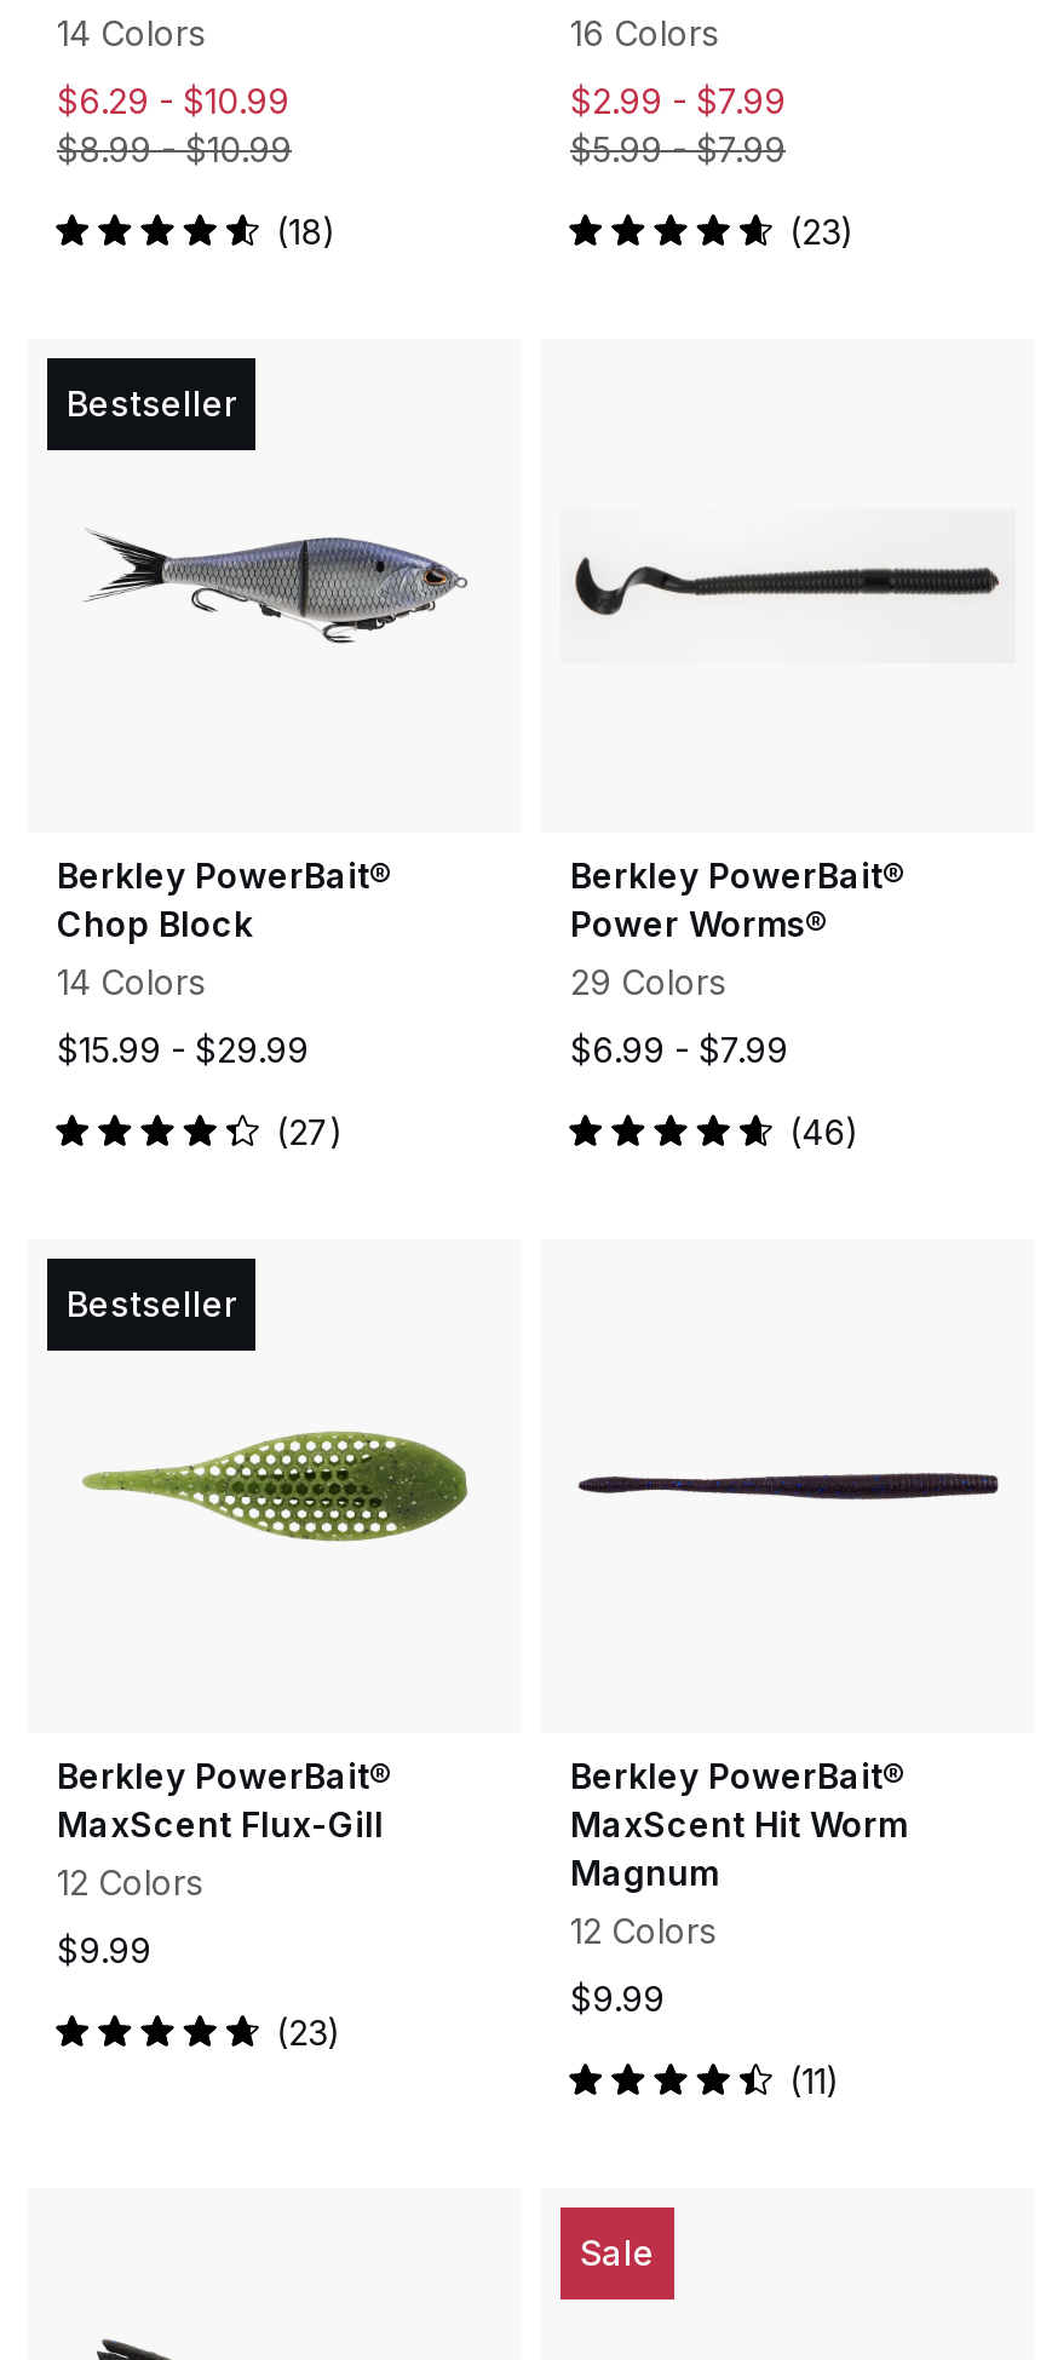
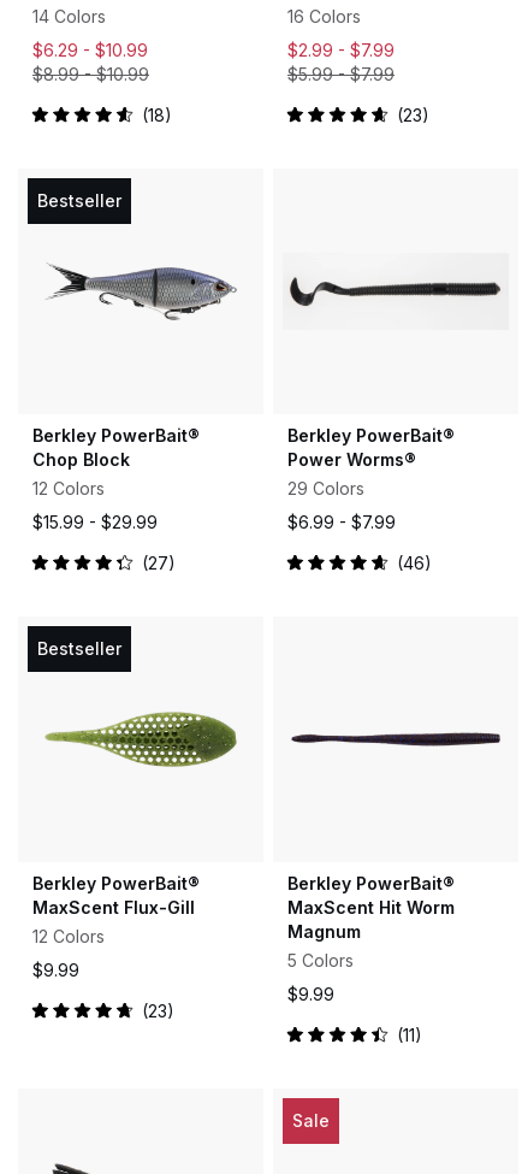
- 14 Colors
+ 12 Colors

- 12 Colors
+ 5 Colors
